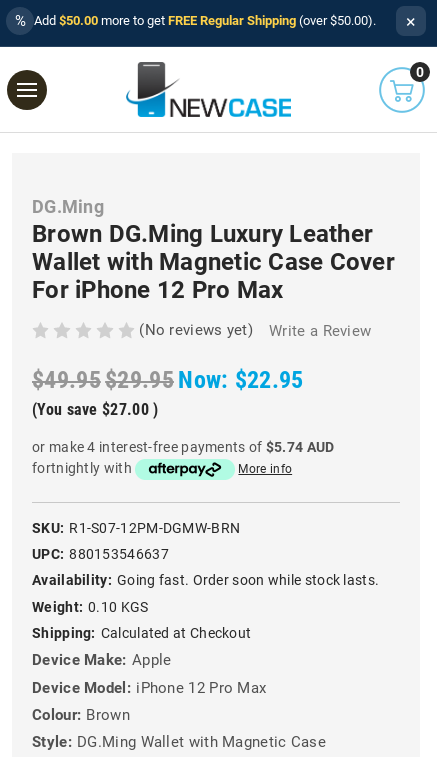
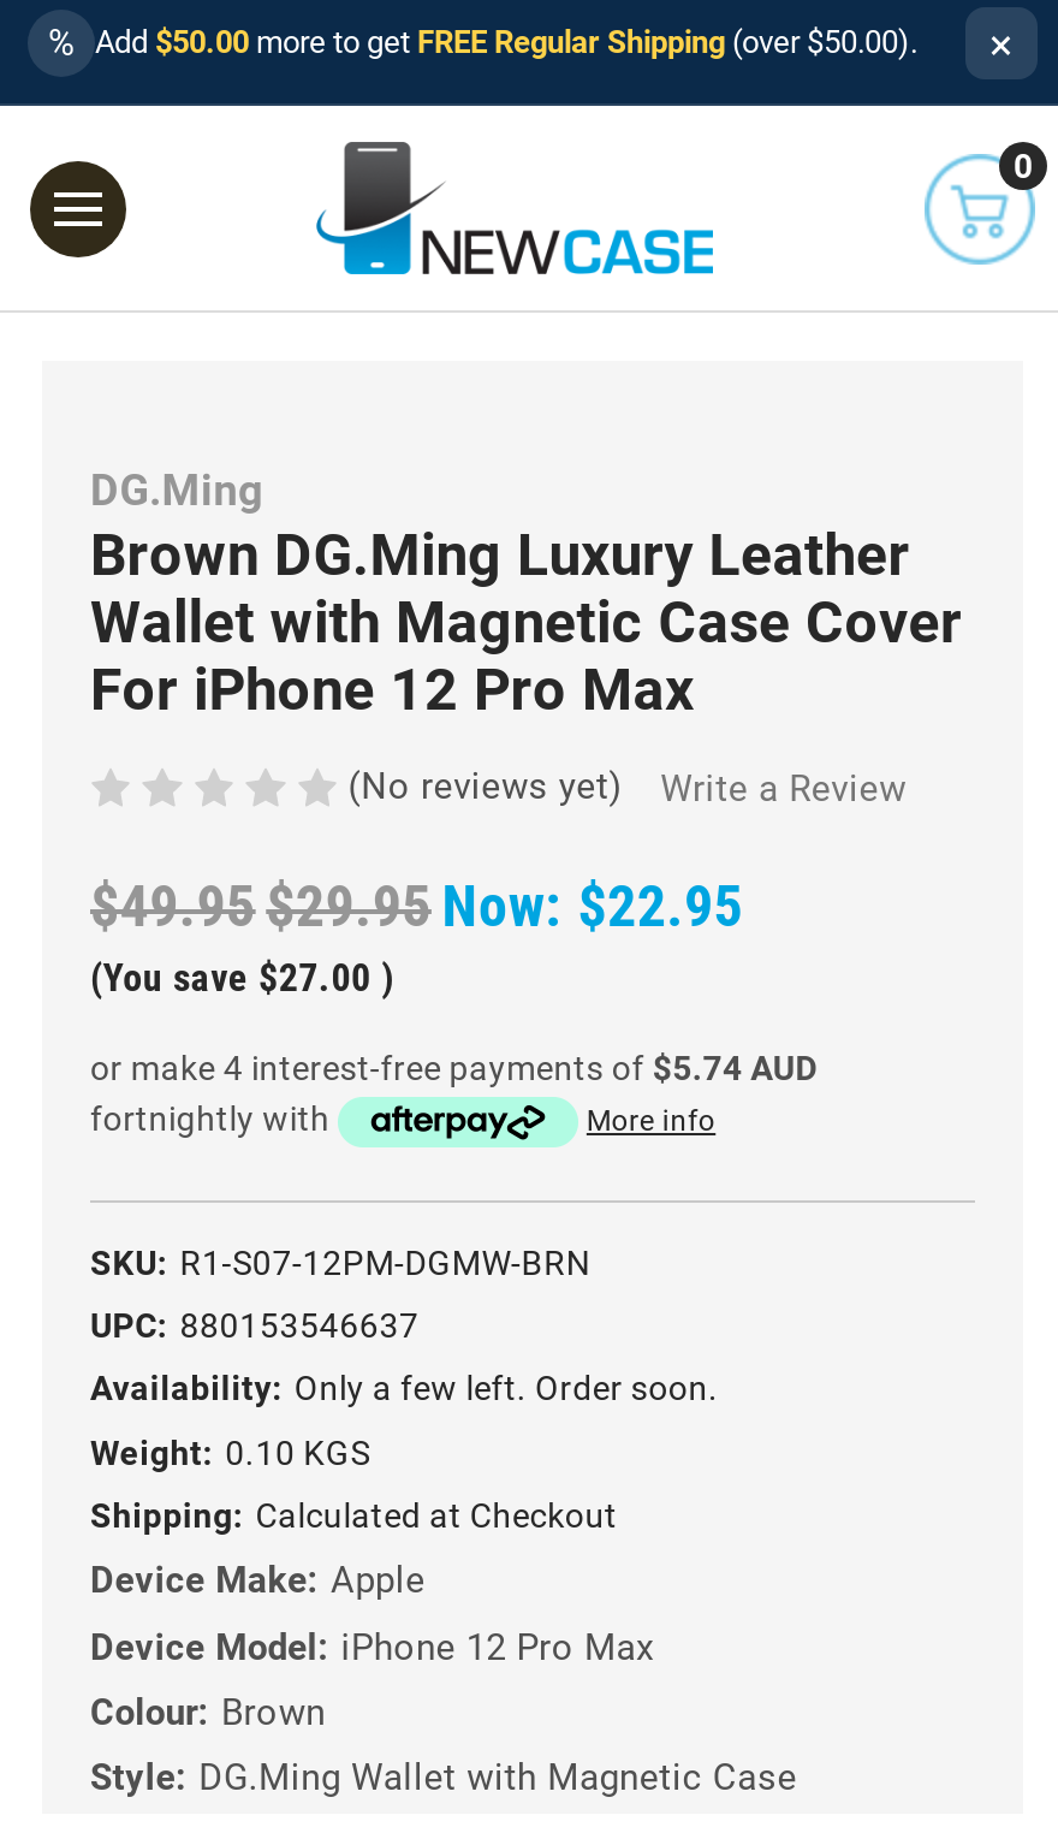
- Availability: Going fast. Order soon while stock lasts.
+ Availability: Only a few left. Order soon.
